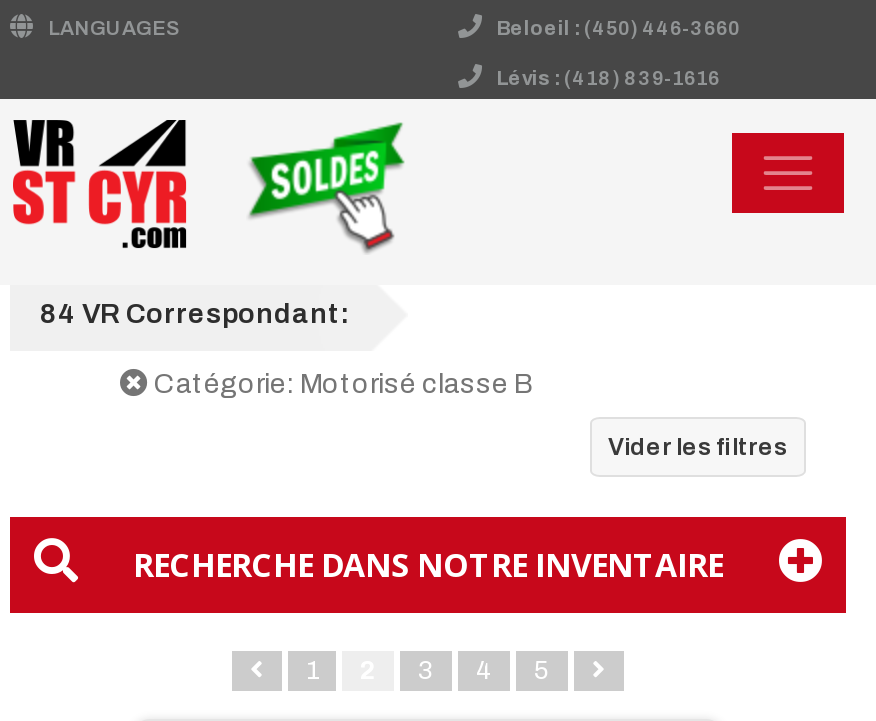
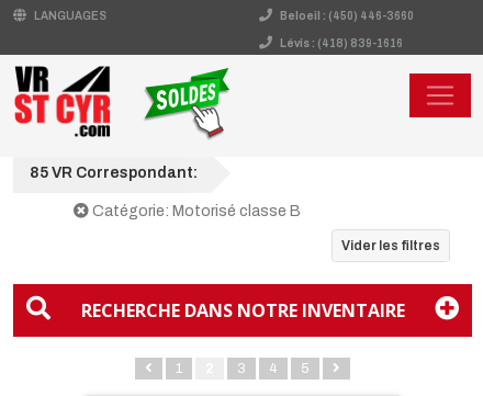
- 84 VR Correspondant:
+ 85 VR Correspondant:
